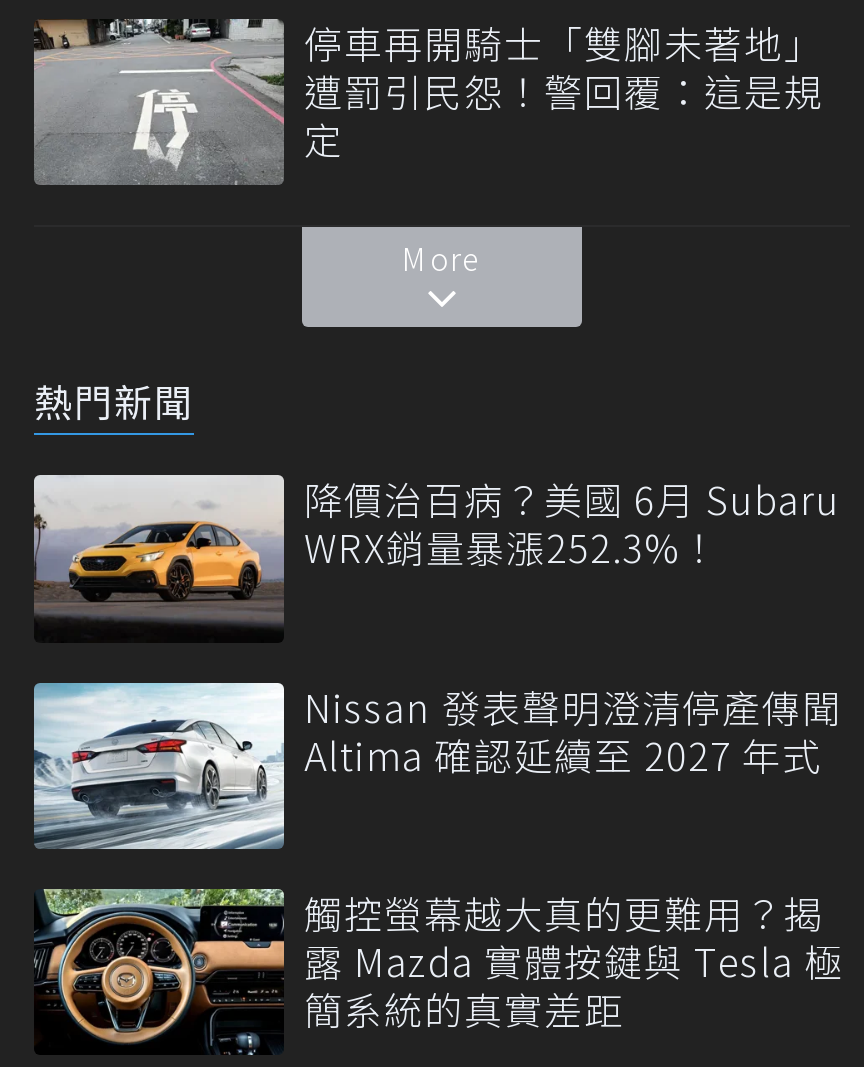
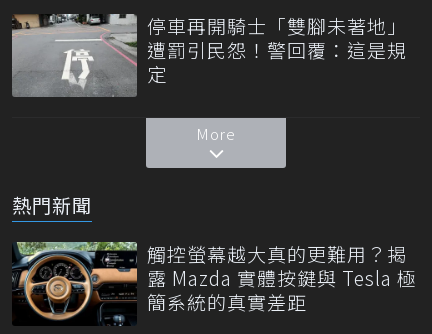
- [image]
- 降價治百病？美國 6月 Subaru
- WRX銷量暴漲252.3%！
- Nissan 發表聲明澄清停產傳聞
- Altima 確認延續至 2027 年式

- [image]
